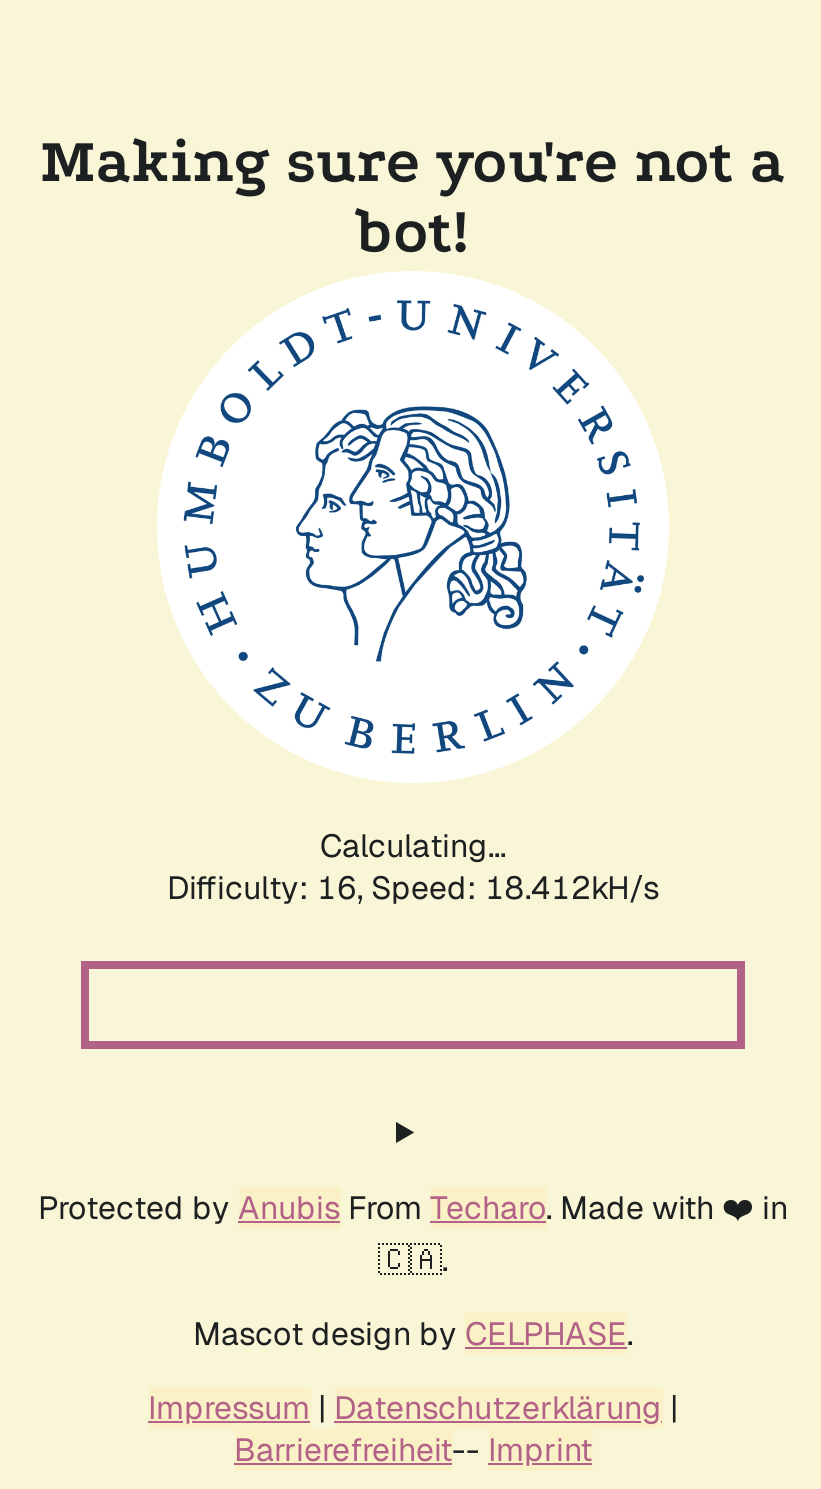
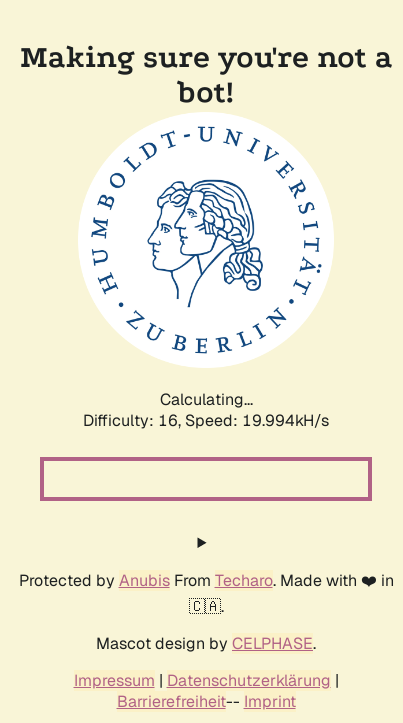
- Difficulty: 16, Speed: 18.412kH/s
+ Difficulty: 16, Speed: 19.994kH/s
